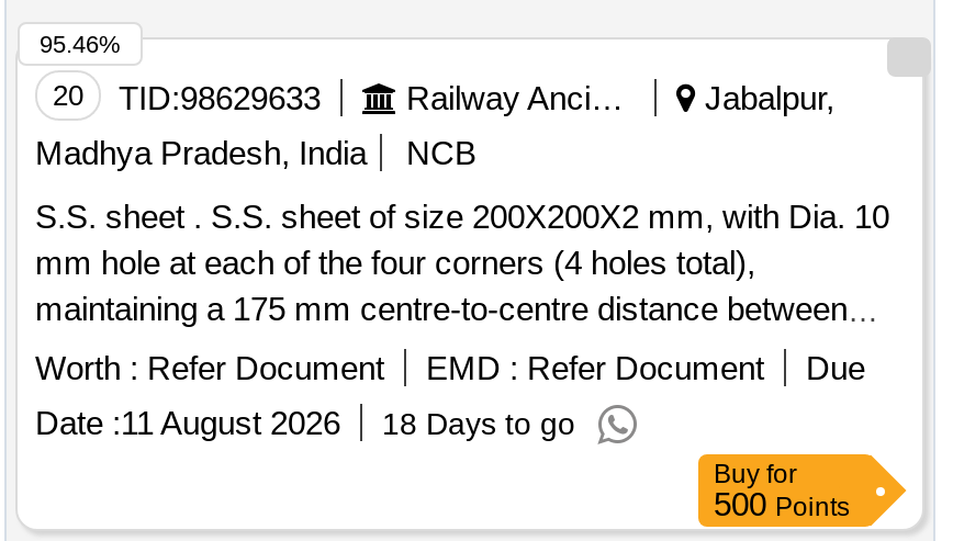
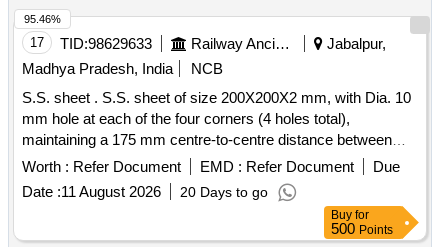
- 20 TID:98629633
+ 17 TID:98629633

- Date : 11 August 2026 18 Days to go
+ Date : 11 August 2026 20 Days to go
